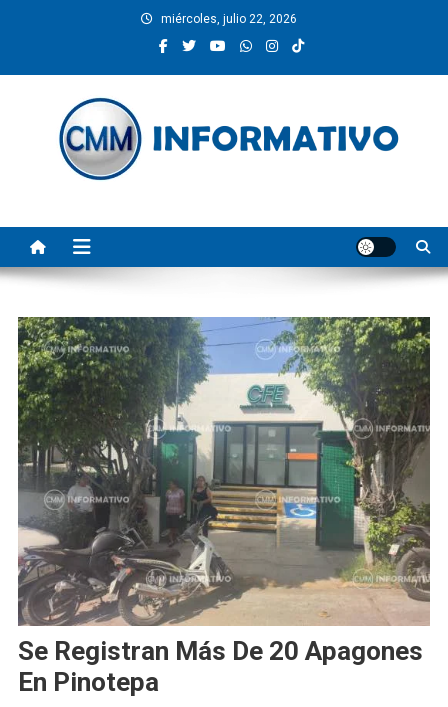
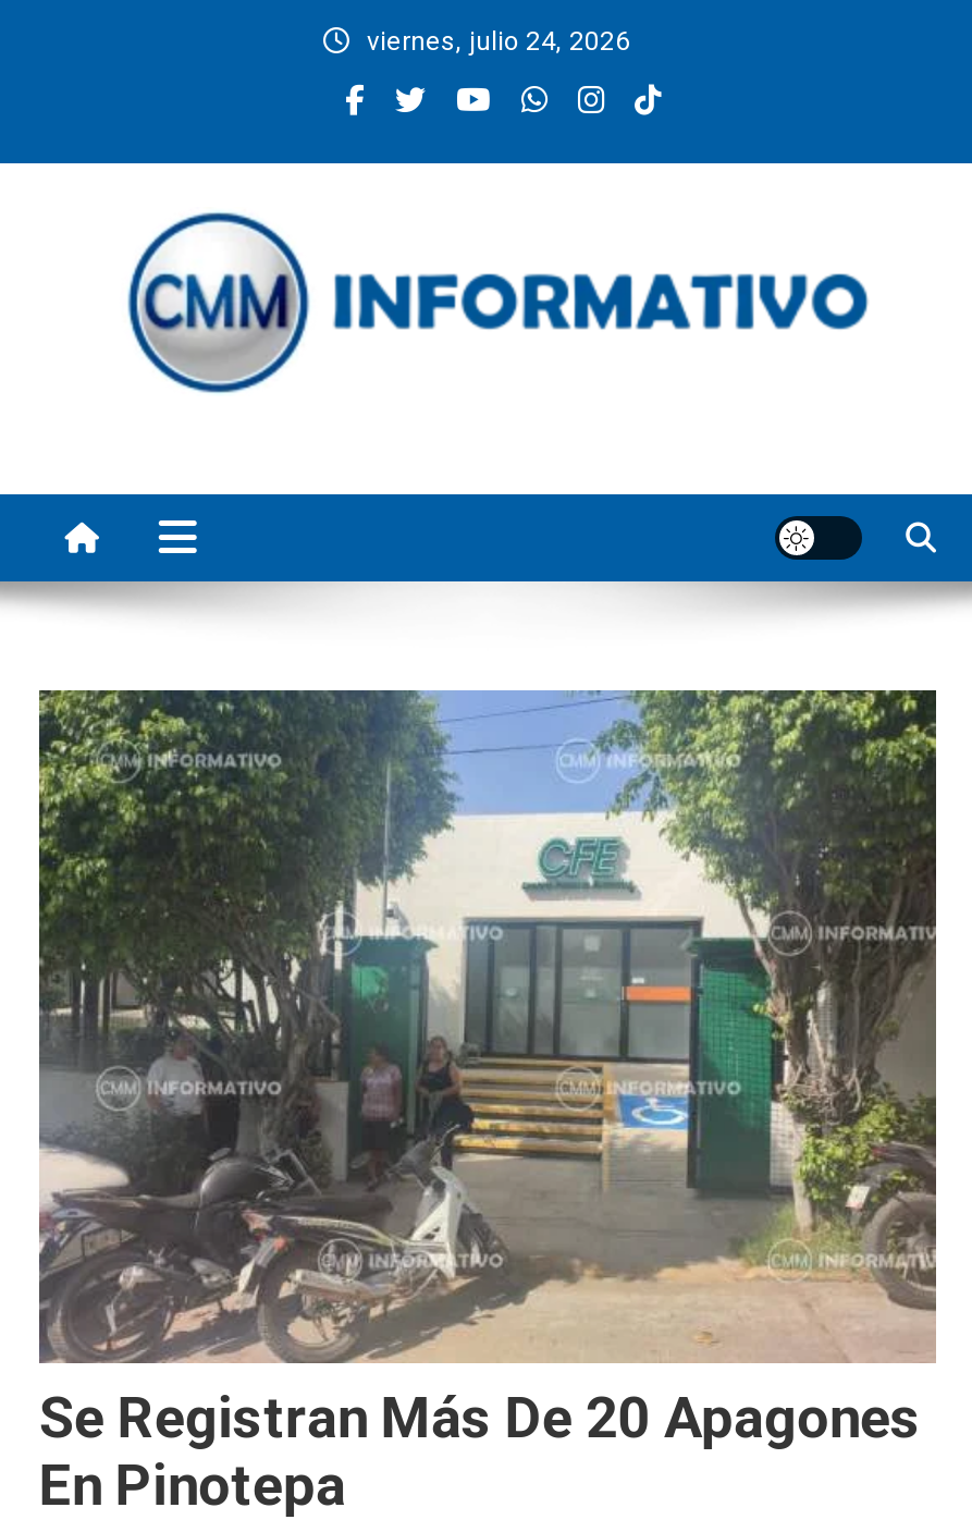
- miércoles, julio 22, 2026
+ viernes, julio 24, 2026
